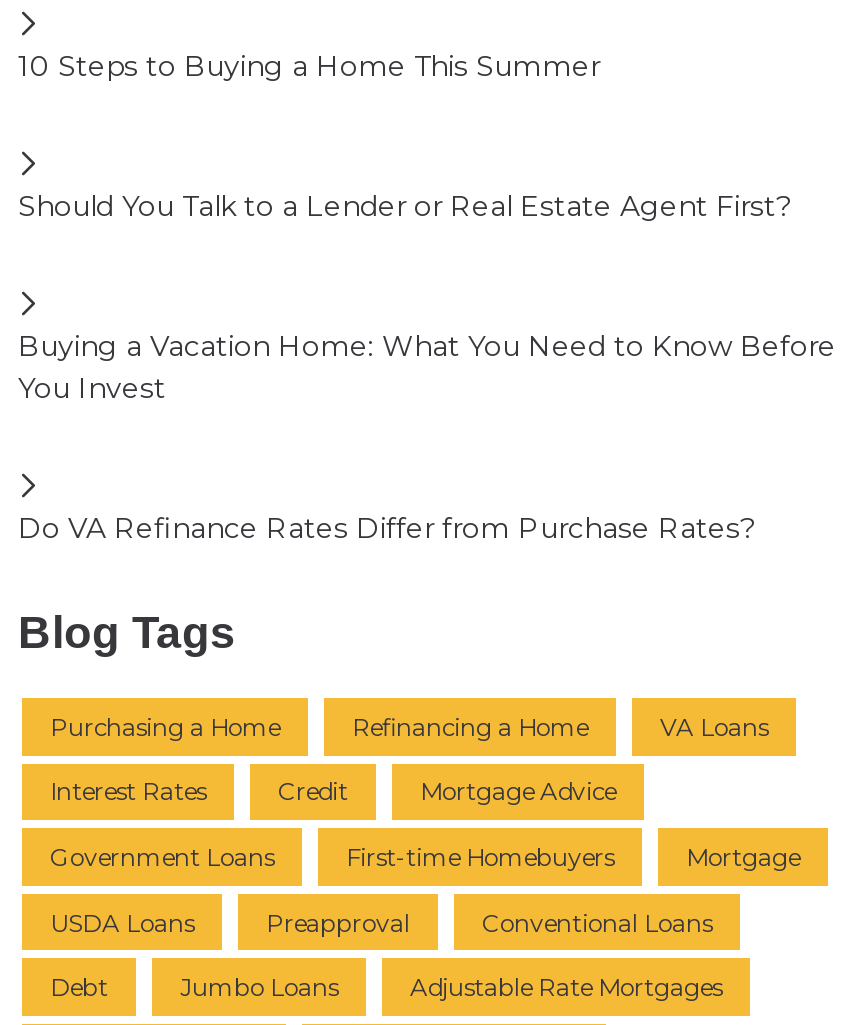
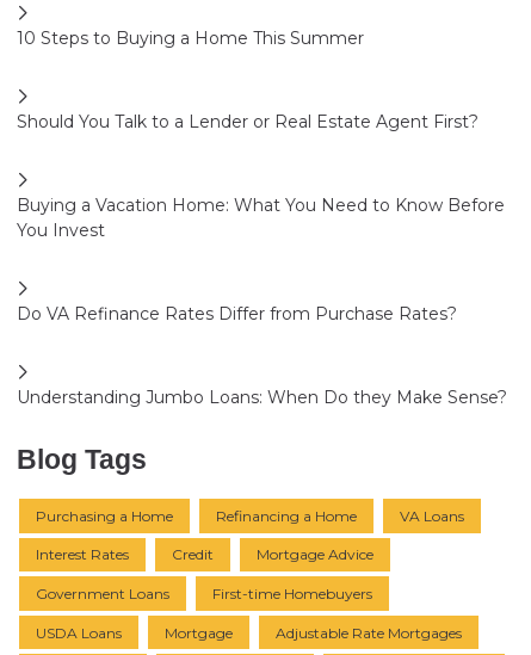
+ Understanding Jumbo Loans: When Do they Make Sense?

moved down: Blog Tags | Purchasing a Home | Refinancing a Home | ... | First-time Homebuyers | USDA Loans

moved down: Mortgage

- Preapproval
- Conventional Loans
- Debt
- Jumbo Loans
